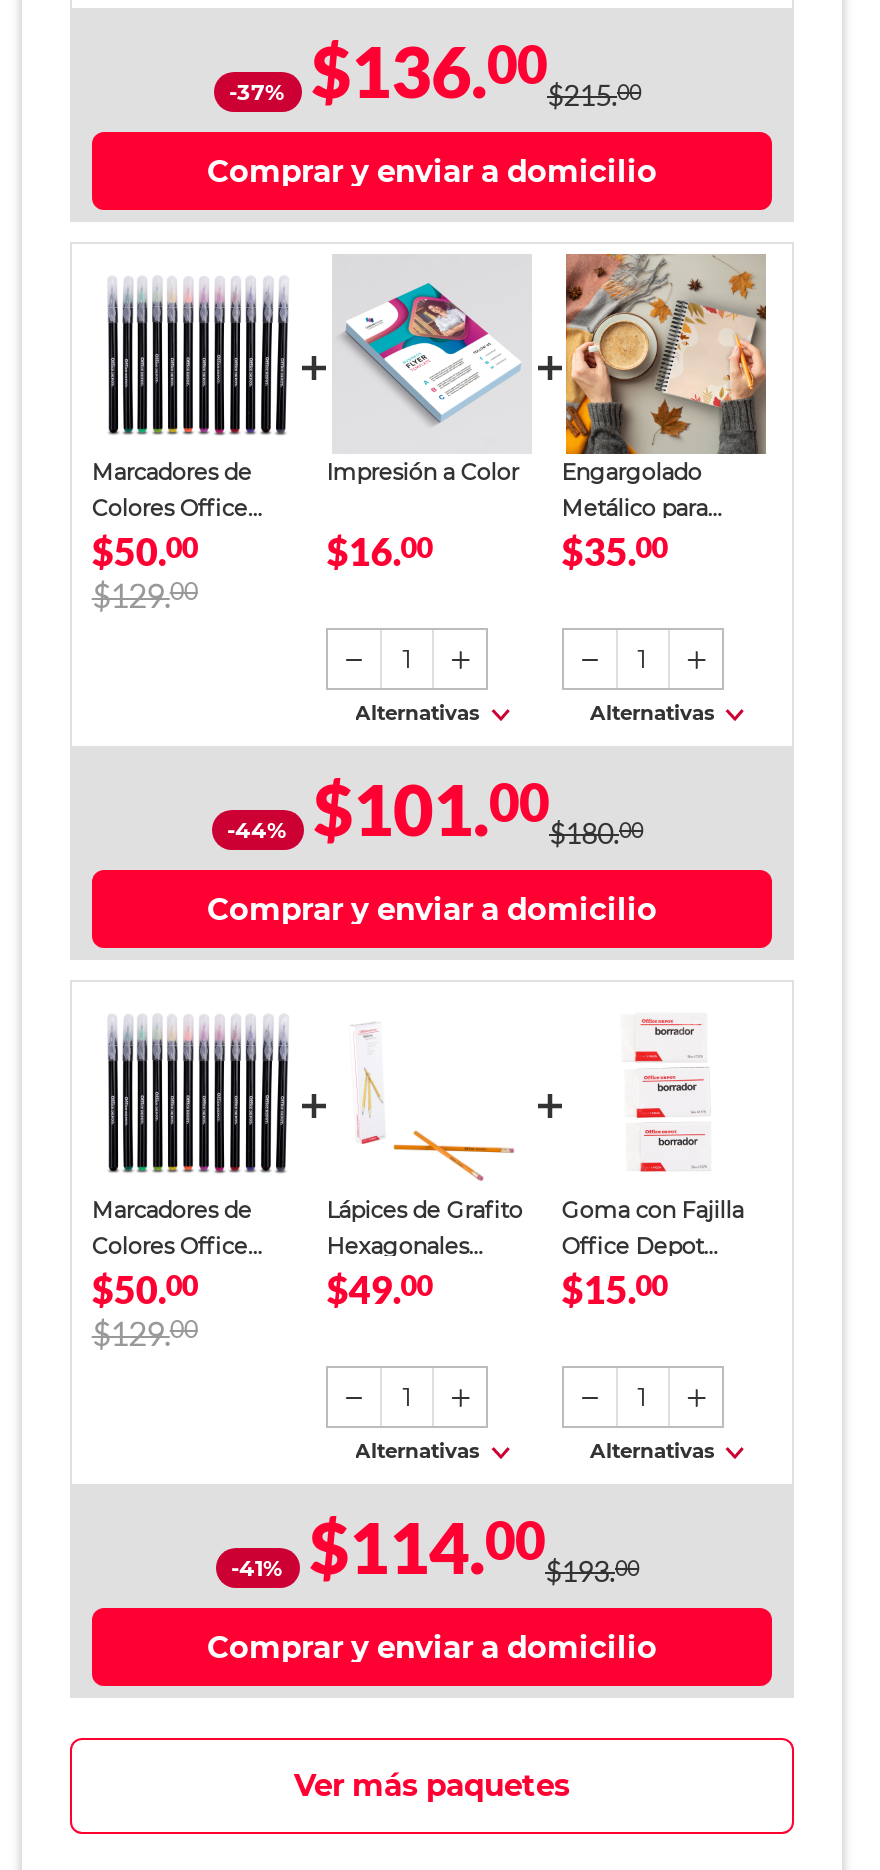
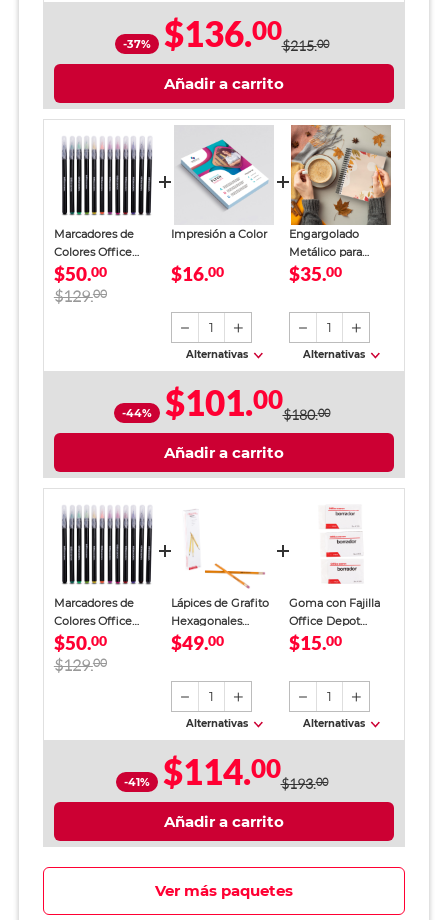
- Comprar y enviar a domicilio
+ Añadir a carrito

- Comprar y enviar a domicilio
+ Añadir a carrito

- Comprar y enviar a domicilio
+ Añadir a carrito
